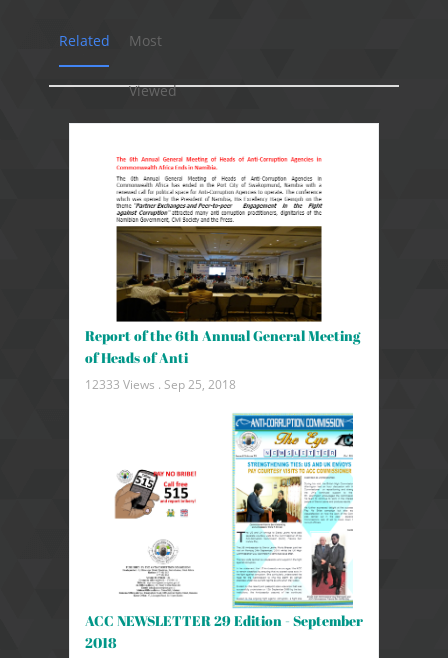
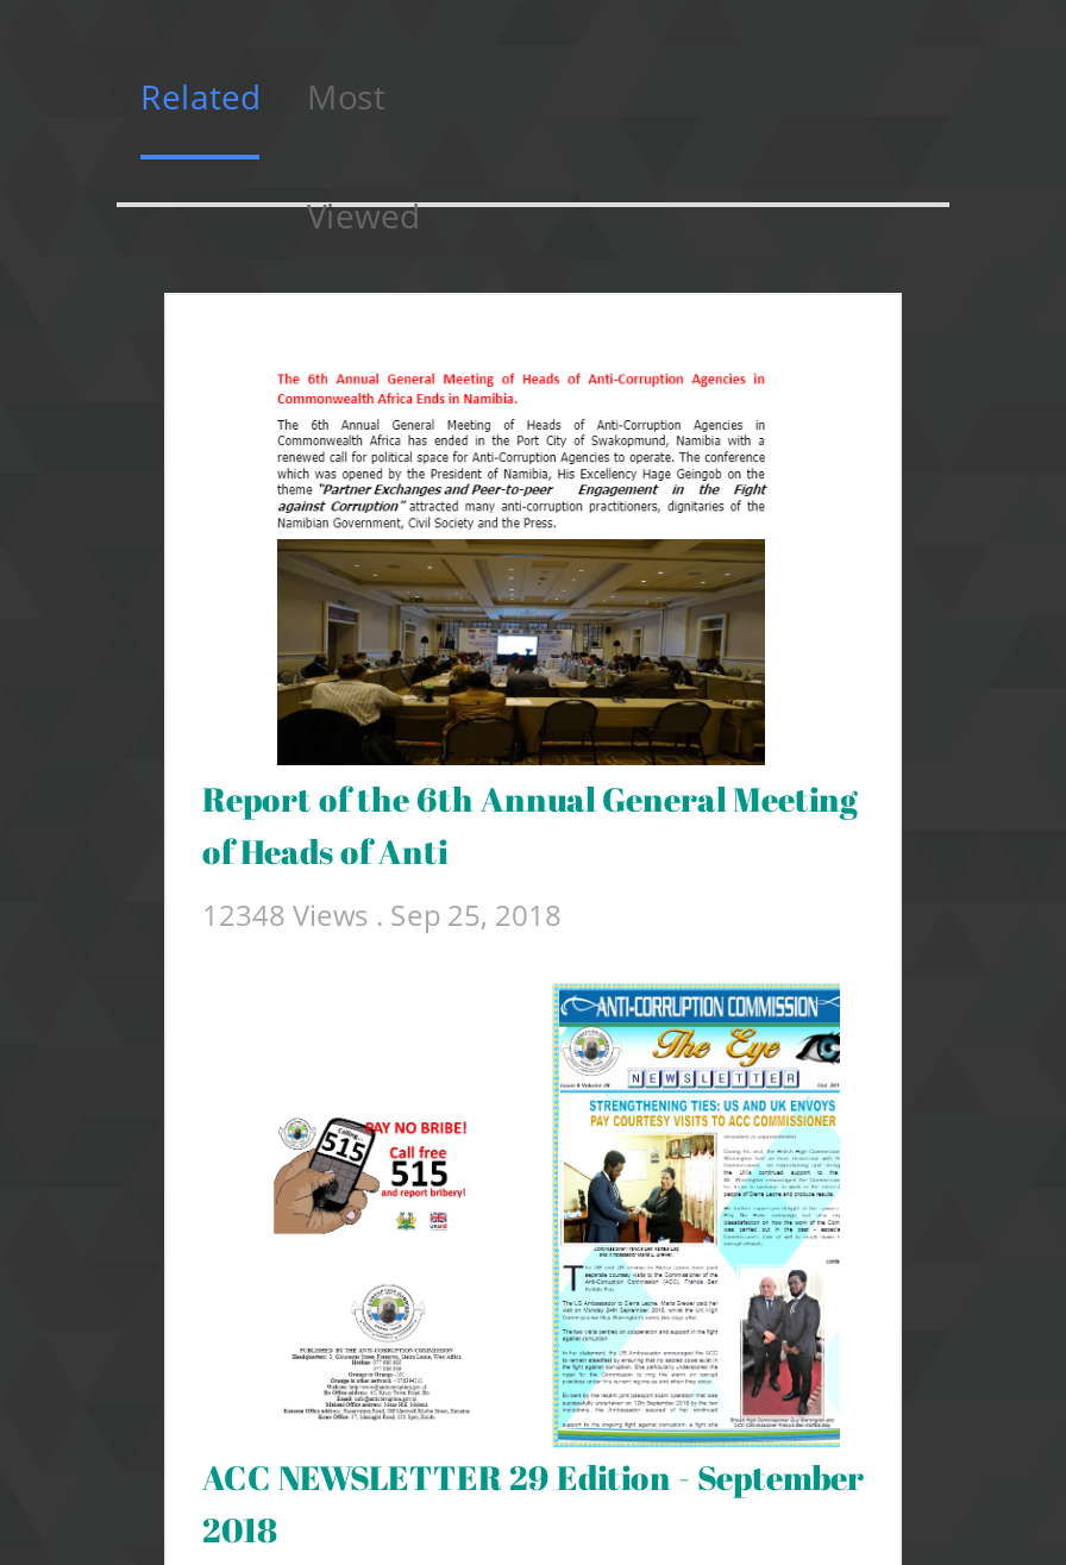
- 12333 Views . Sep 25, 2018
+ 12348 Views . Sep 25, 2018
